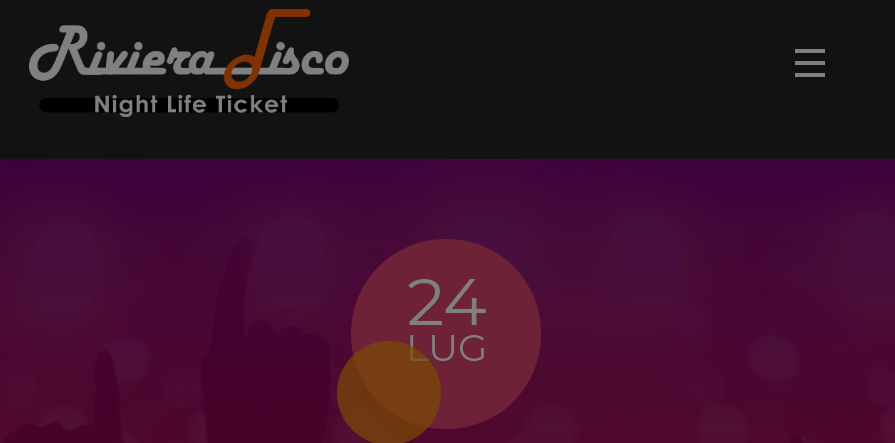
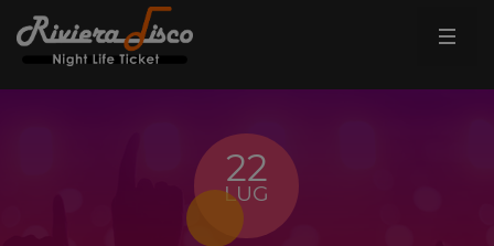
- 24
+ 22
